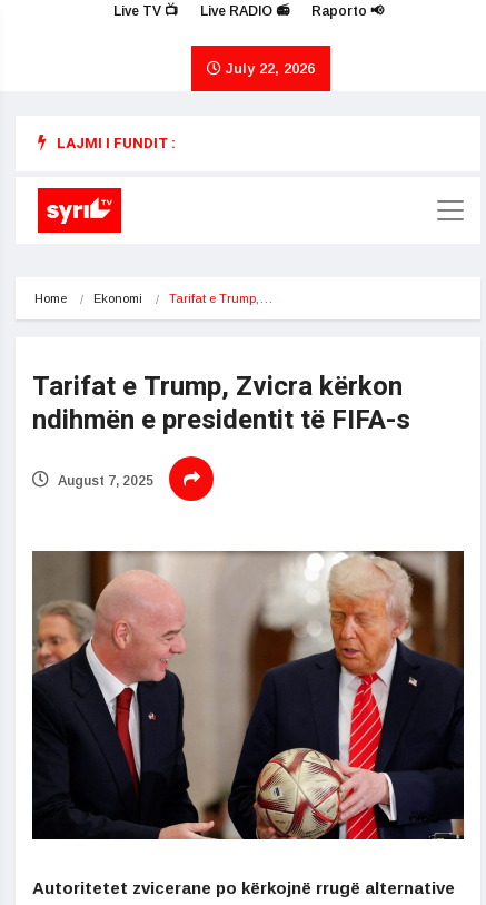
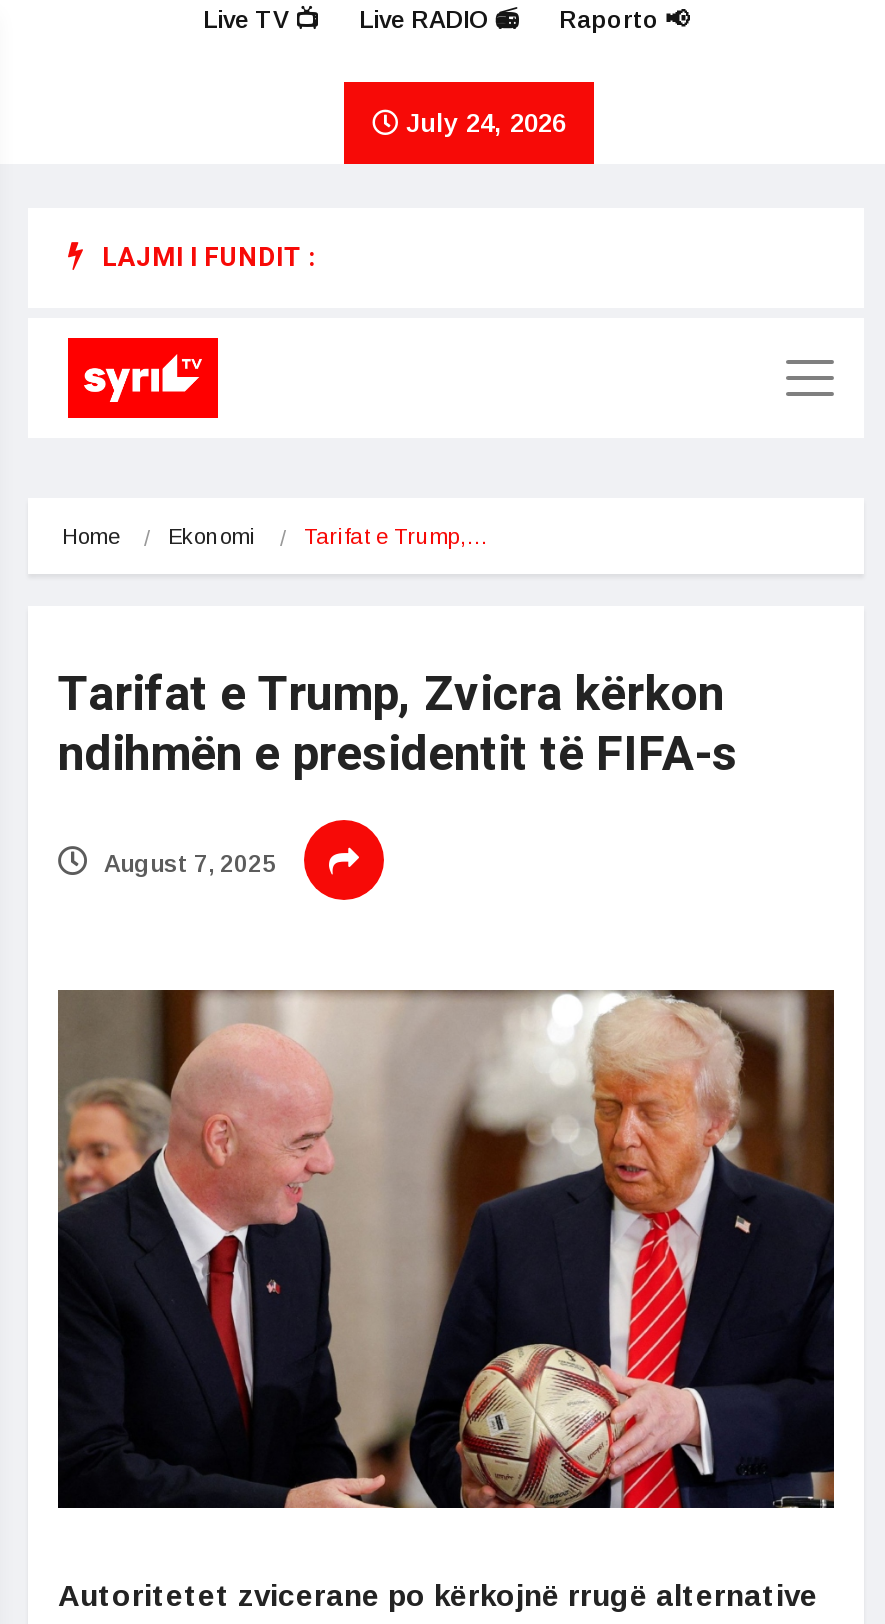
- July 22, 2026
+ July 24, 2026
